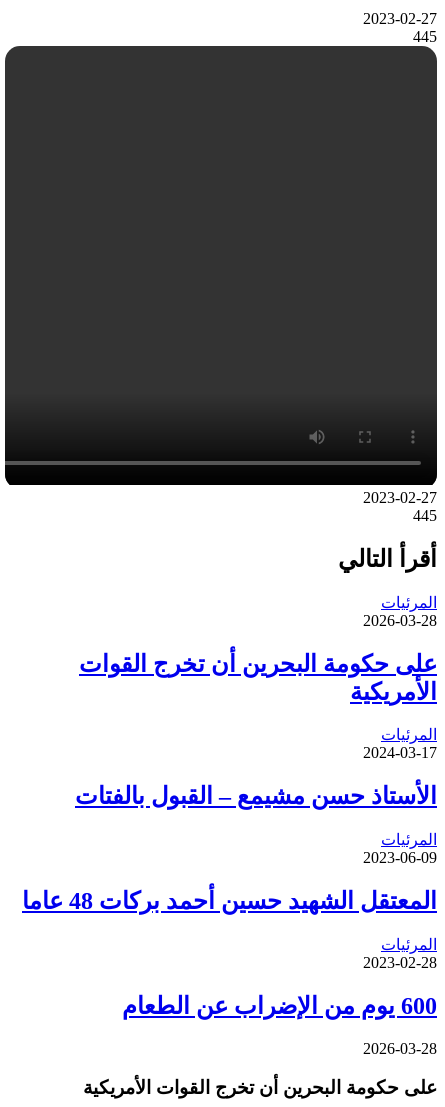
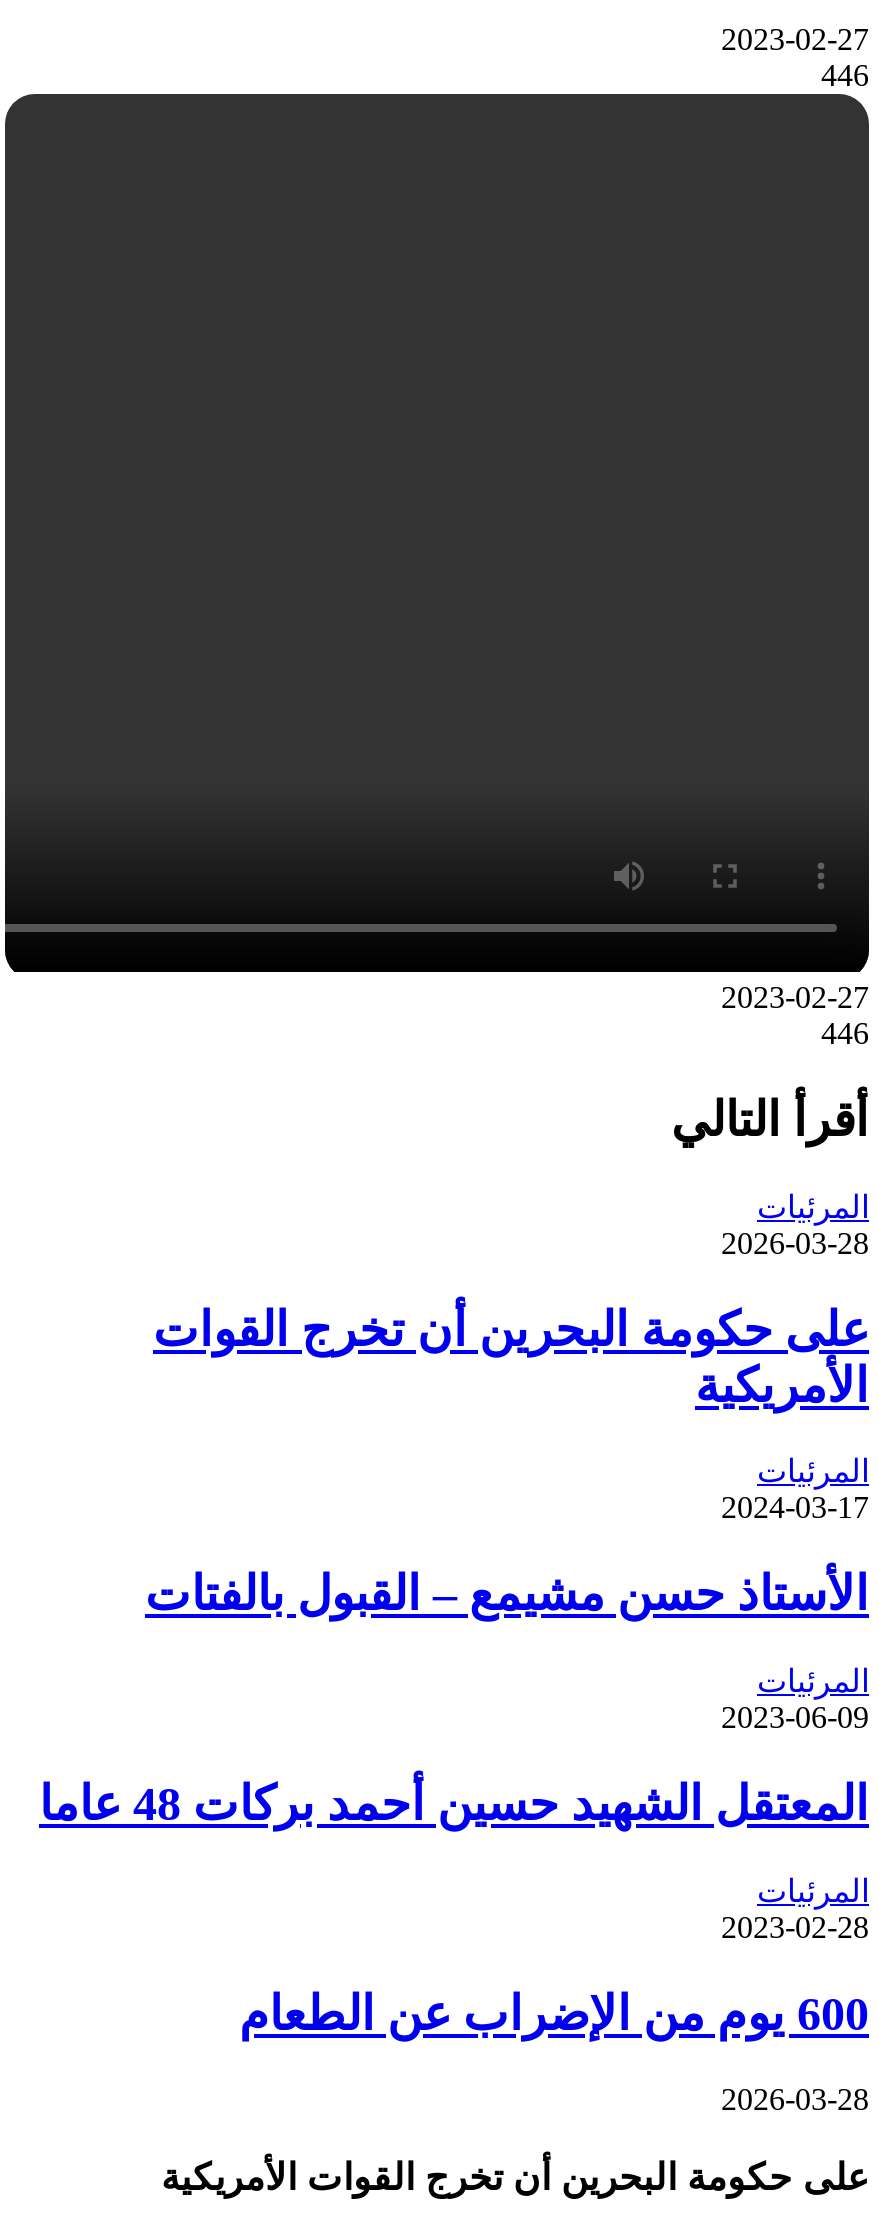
- 445
+ 446

- 445
+ 446
